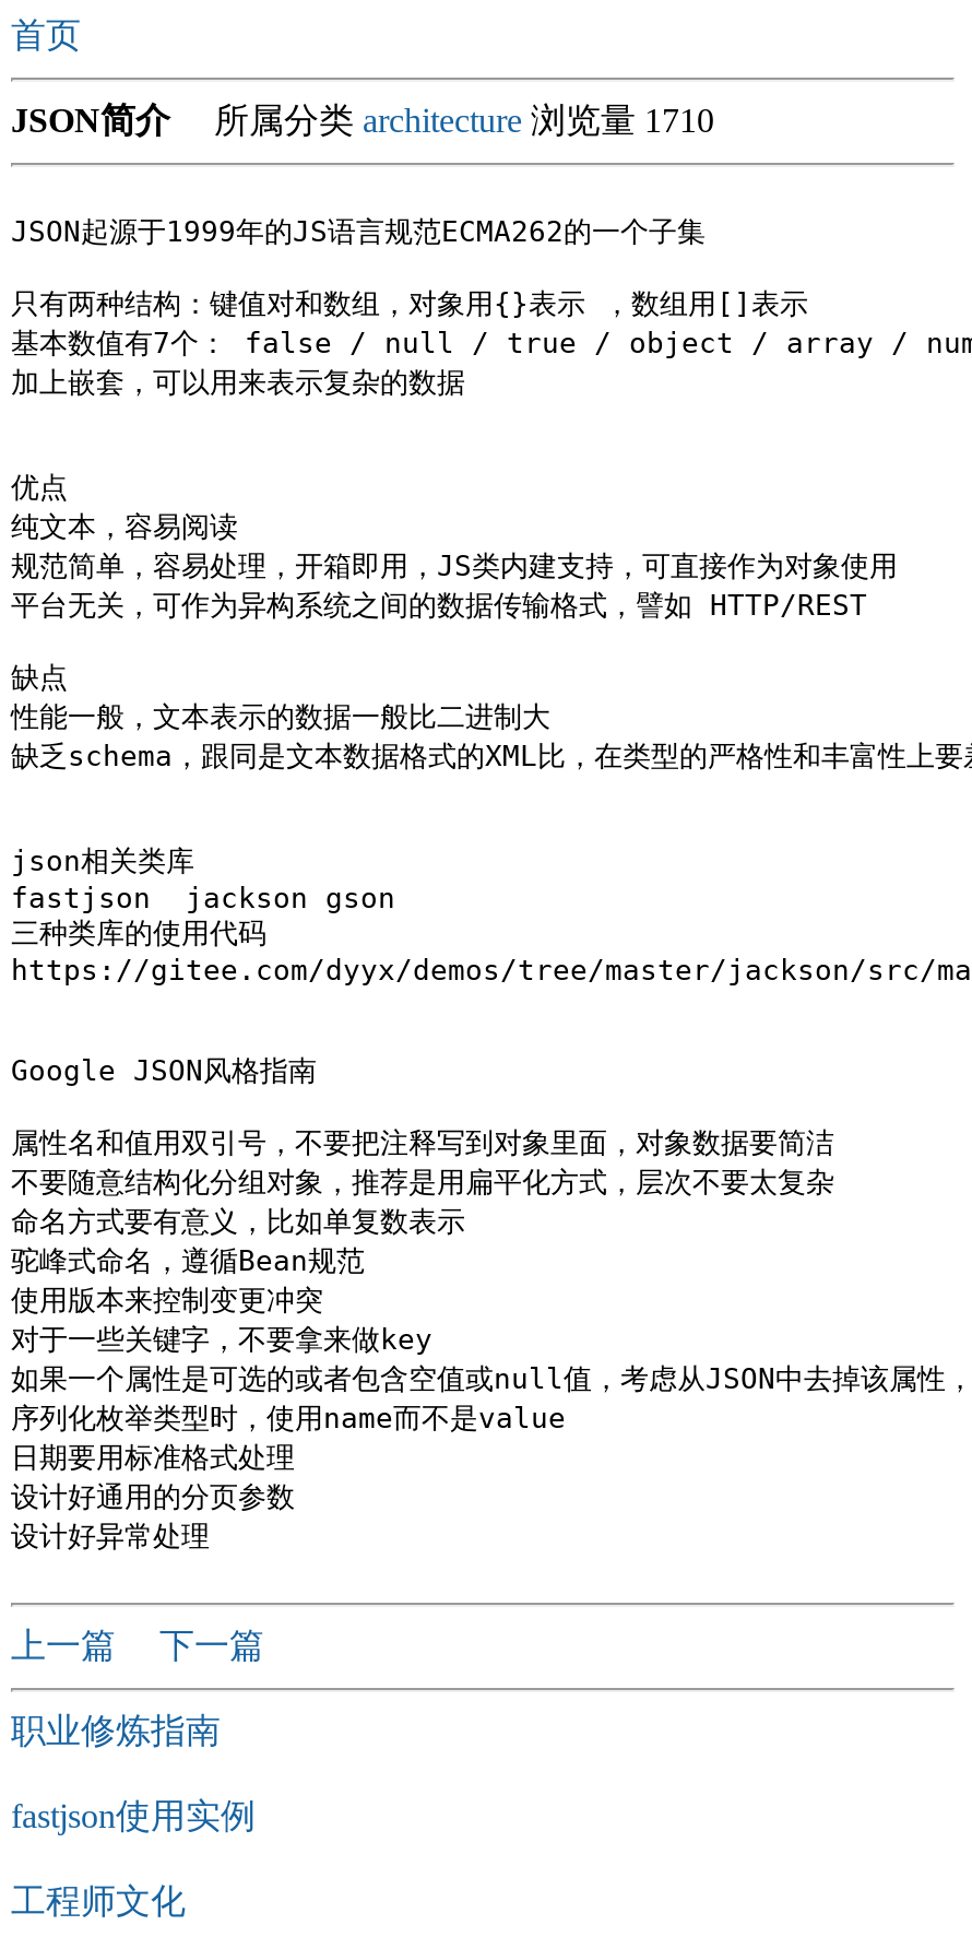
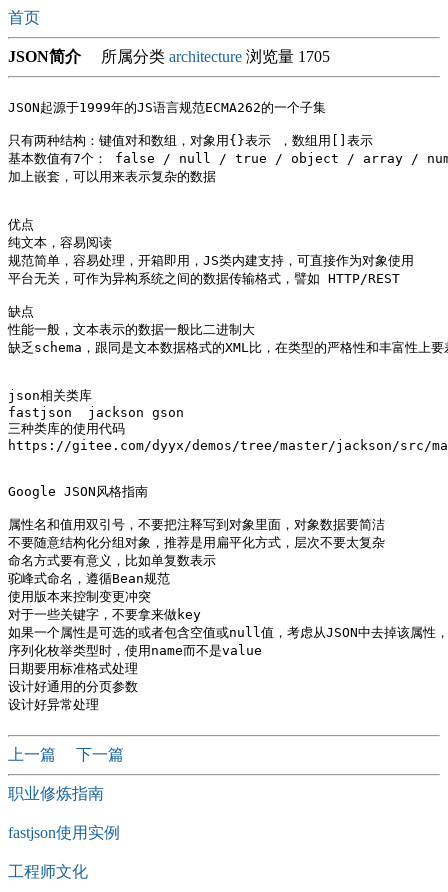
- JSON简介所属分类architecture浏览量 1710
+ JSON简介所属分类architecture浏览量 1705
